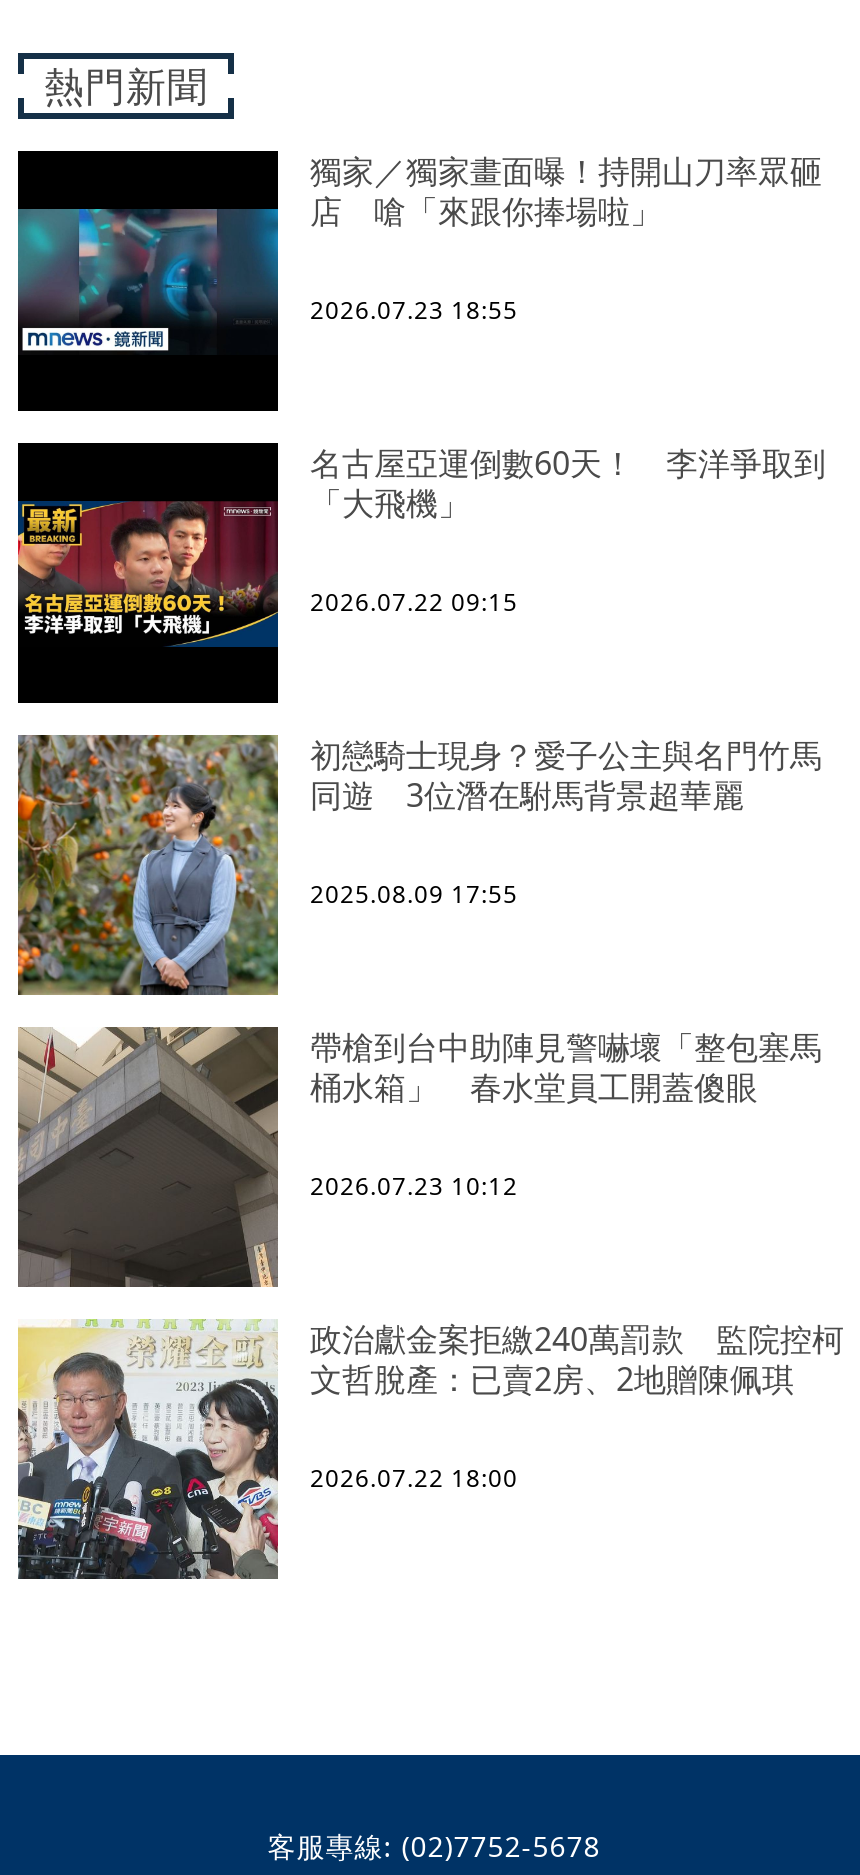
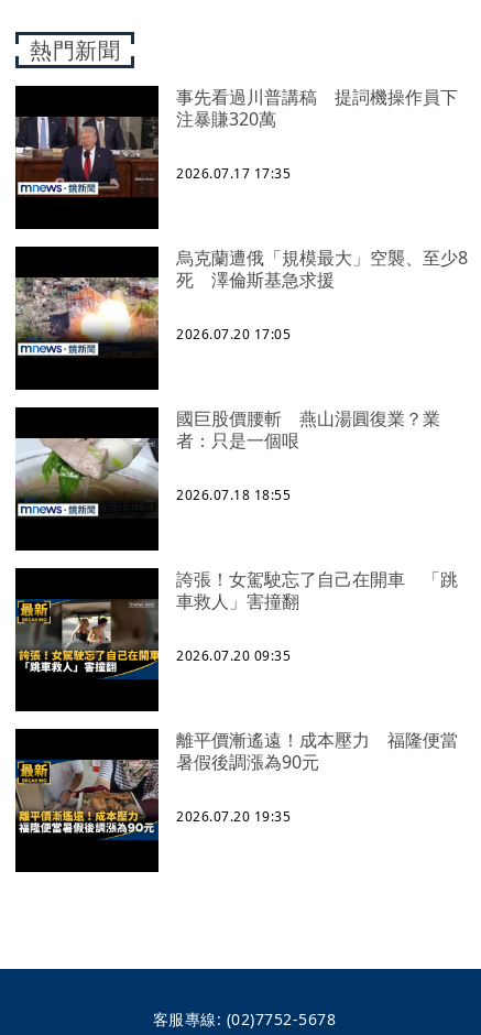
- [image]
- 獨家／獨家畫面曝！持開山刀率眾砸
- 店 嗆「來跟你捧場啦」
+ [image]
+ 事先看過川普講稿 提詞機操作員下
+ 注暴賺320萬

- 2026.07.23 18:55
+ 2026.07.17 17:35

- [image]
- 名古屋亞運倒數60天！ 李洋爭取到
- 「大飛機」
+ [image]
+ 烏克蘭遭俄「規模最大」空襲、至少8
+ 死 澤倫斯基急求援

- 2026.07.22 09:15
+ 2026.07.20 17:05

- [image]
- 初戀騎士現身？愛子公主與名門竹馬
- 同遊 3位潛在駙馬背景超華麗
+ [image]
+ 國巨股價腰斬 燕山湯圓復業？業
+ 者：只是一個哏

- 2025.08.09 17:55
+ 2026.07.18 18:55

- [image]
- 帶槍到台中助陣見警嚇壞「整包塞馬
- 桶水箱」 春水堂員工開蓋傻眼
+ [image]
+ 誇張！女駕駛忘了自己在開車 「跳
+ 車救人」害撞翻

- 2026.07.23 10:12
+ 2026.07.20 09:35

- [image]
- 政治獻金案拒繳240萬罰款 監院控柯
- 文哲脫產：已賣2房、2地贈陳佩琪
+ [image]
+ 離平價漸遙遠！成本壓力 福隆便當
+ 暑假後調漲為90元

- 2026.07.22 18:00
+ 2026.07.20 19:35
